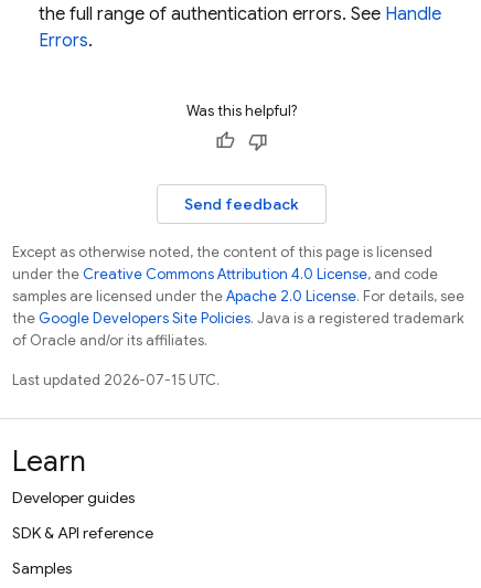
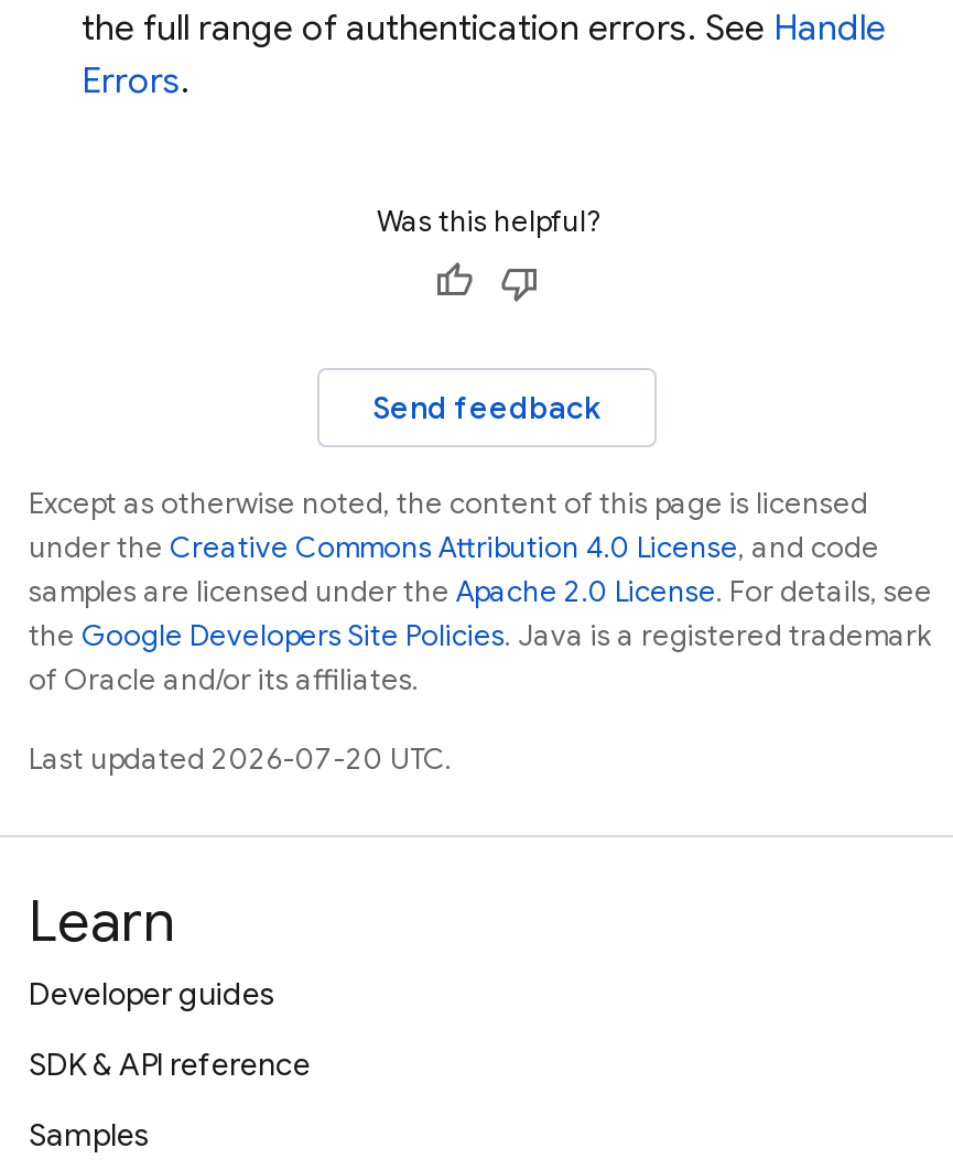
- Last updated 2026-07-15 UTC.
+ Last updated 2026-07-20 UTC.
